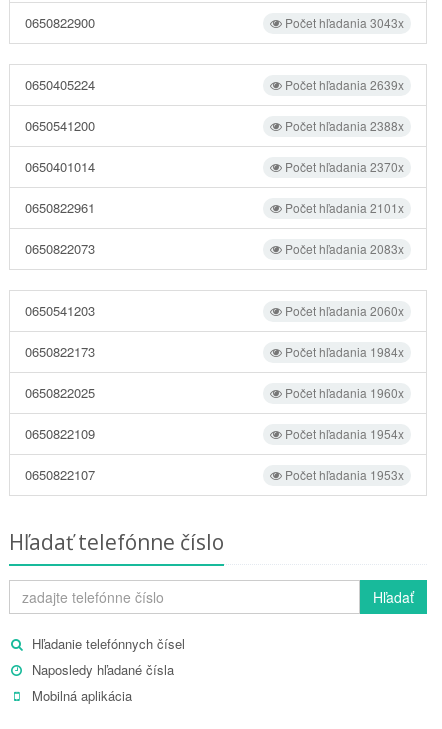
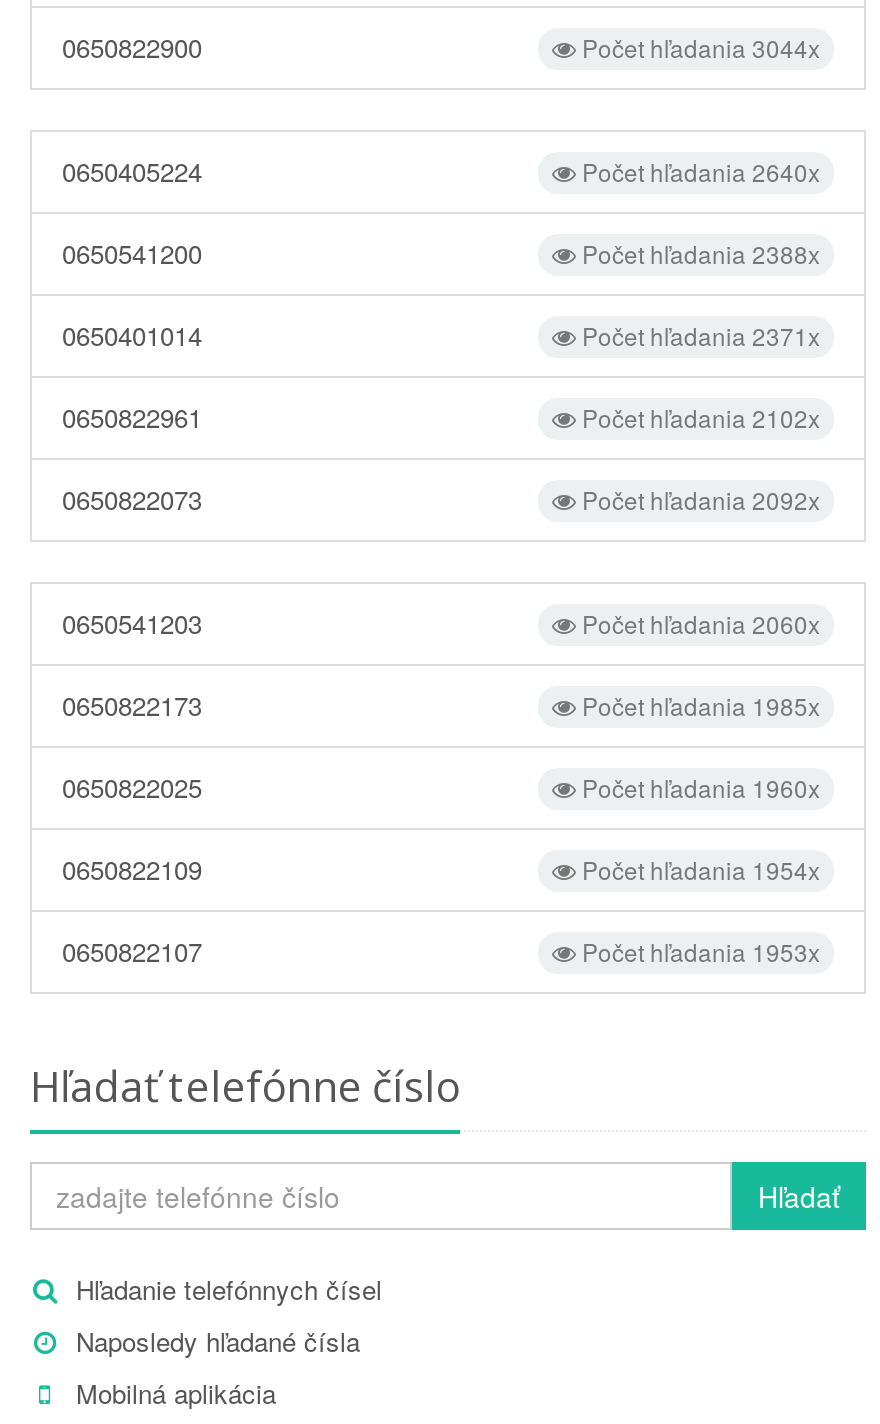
- Počet hľadania 3043x
+ Počet hľadania 3044x

- Počet hľadania 2639x
+ Počet hľadania 2640x

- Počet hľadania 2370x
+ Počet hľadania 2371x

- Počet hľadania 2101x
+ Počet hľadania 2102x

- Počet hľadania 2083x
+ Počet hľadania 2092x

- Počet hľadania 1984x
+ Počet hľadania 1985x
